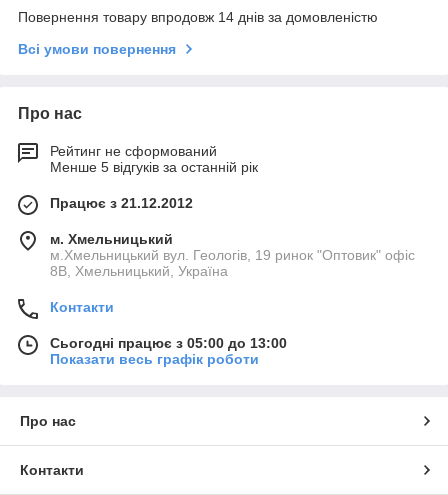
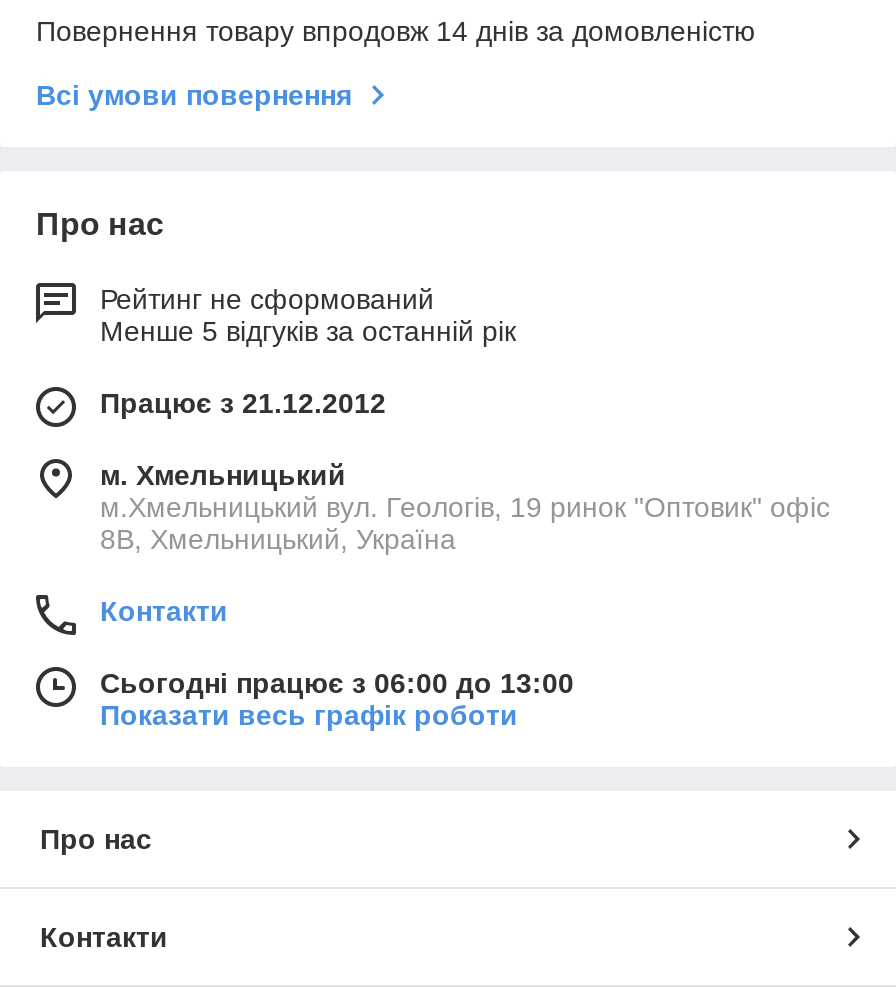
- Сьогодні працює з 05:00 до 13:00
+ Сьогодні працює з 06:00 до 13:00
